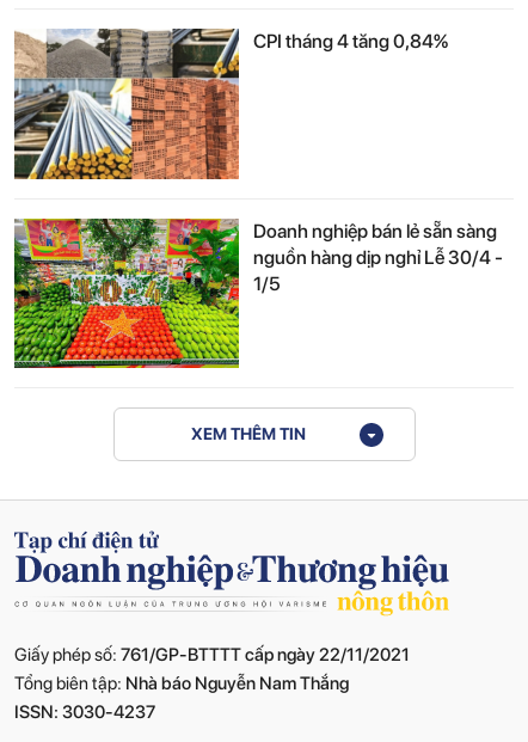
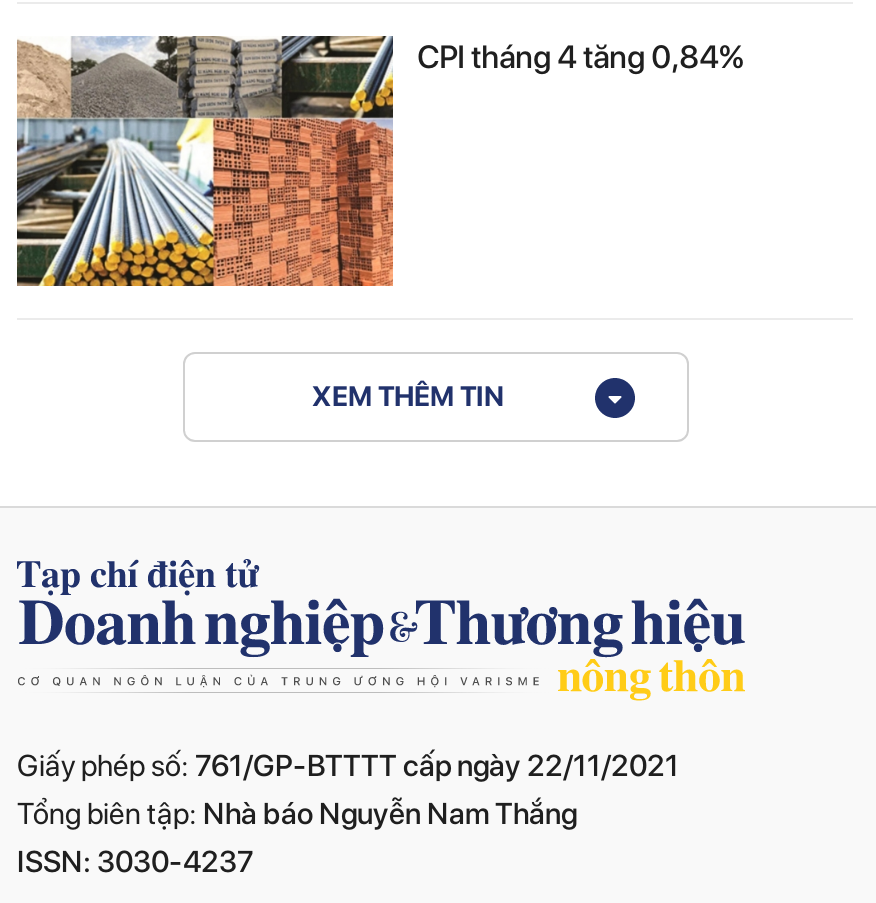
- [image]
- Doanh nghiệp bán lẻ sẵn sàng
- nguồn hàng dịp nghỉ Lễ 30/4 -
- 1/5
